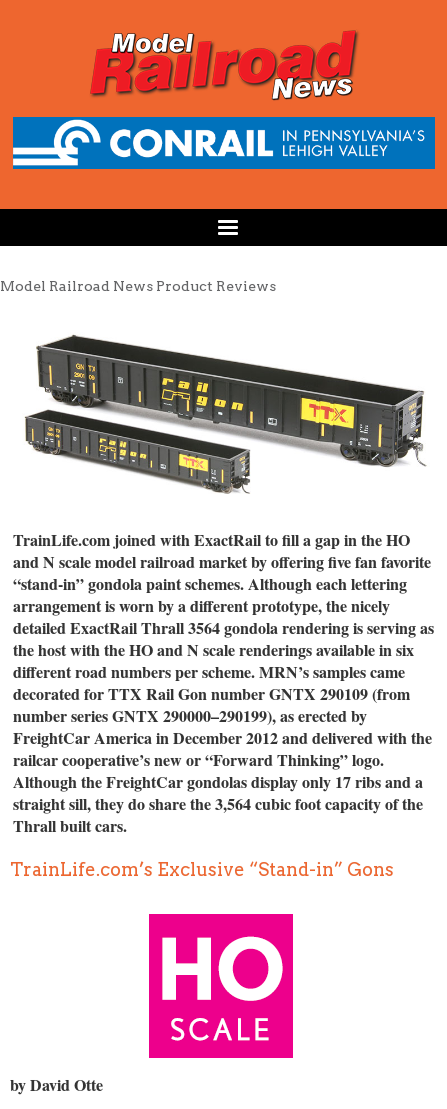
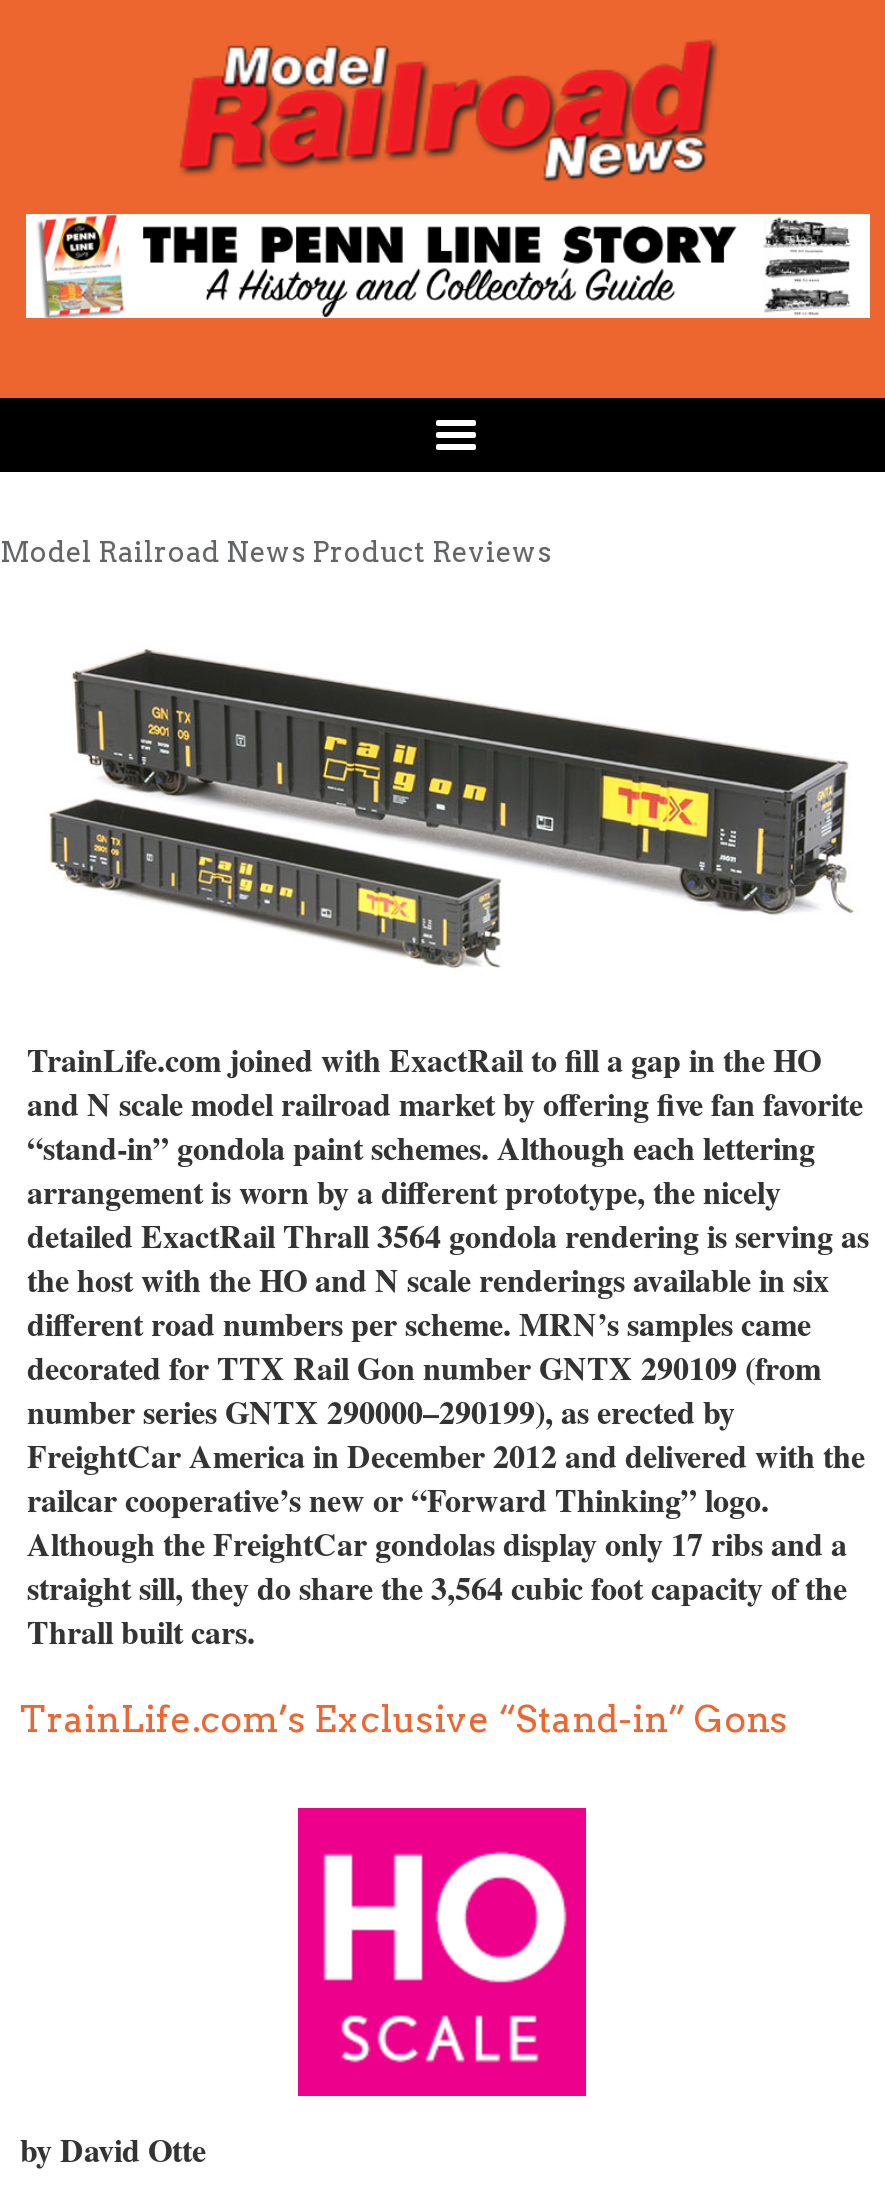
- [image]
+ [image]
